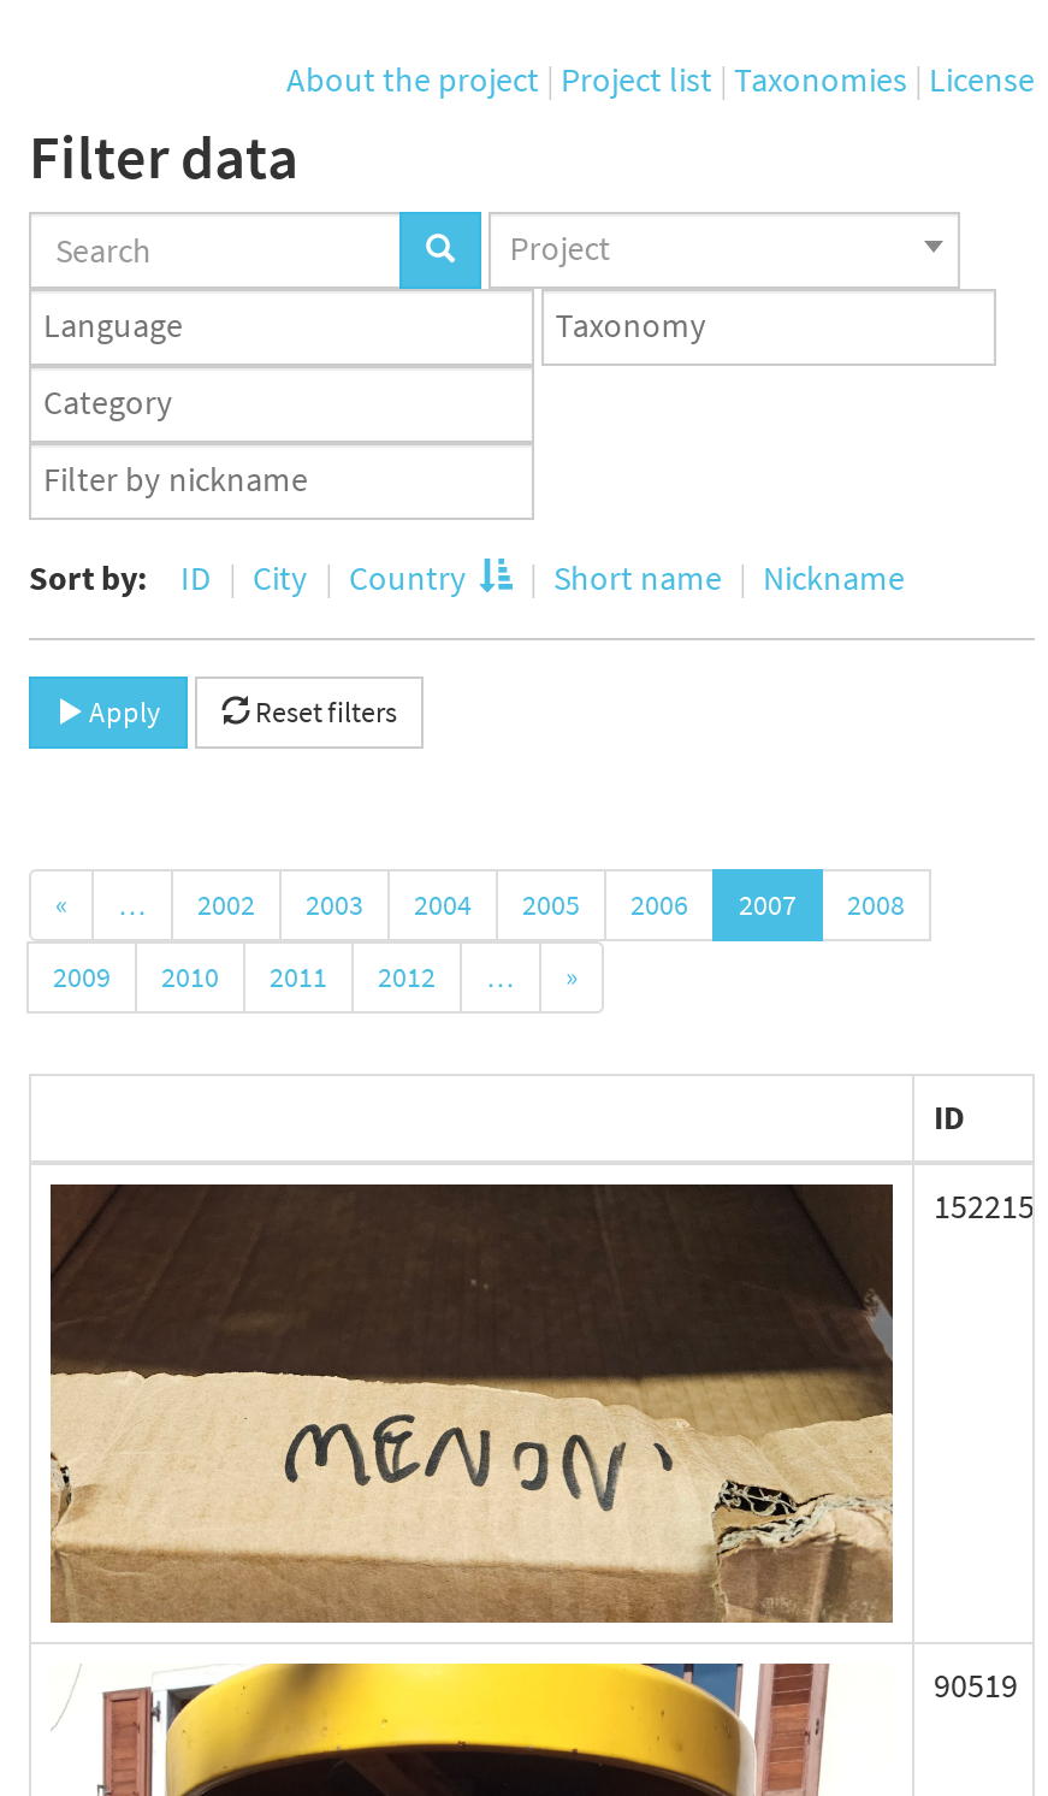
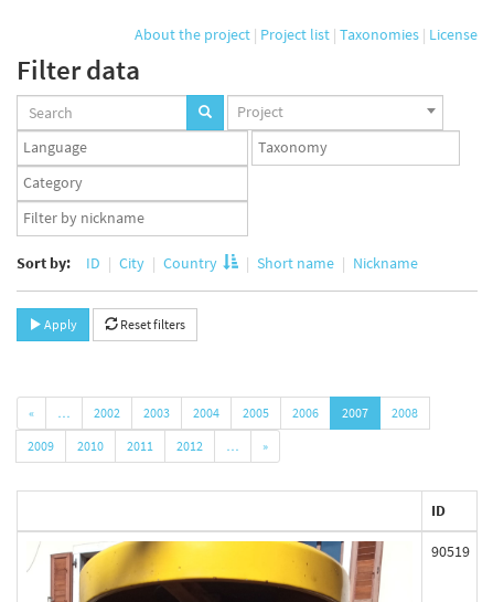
- [image]
- 152215
